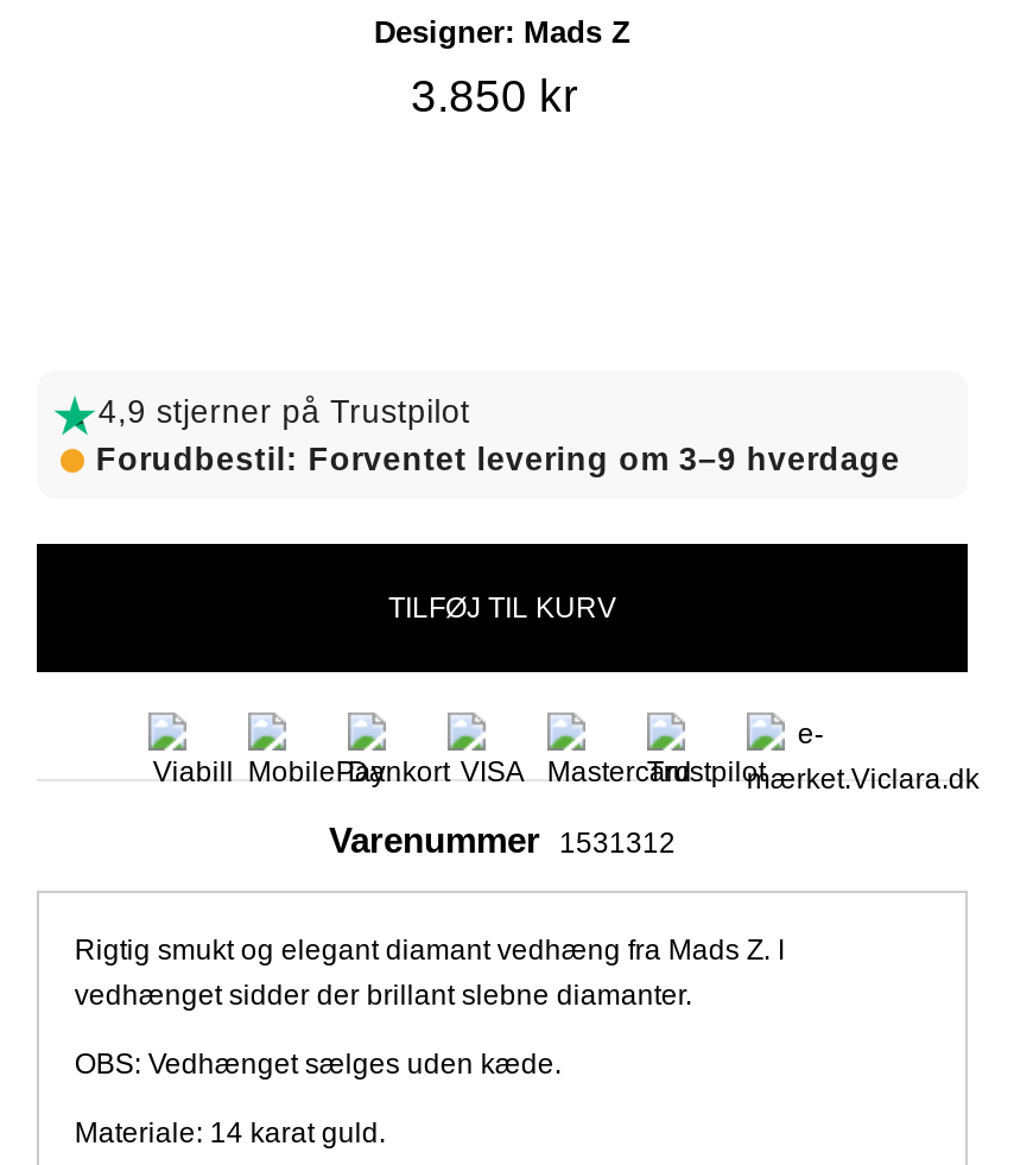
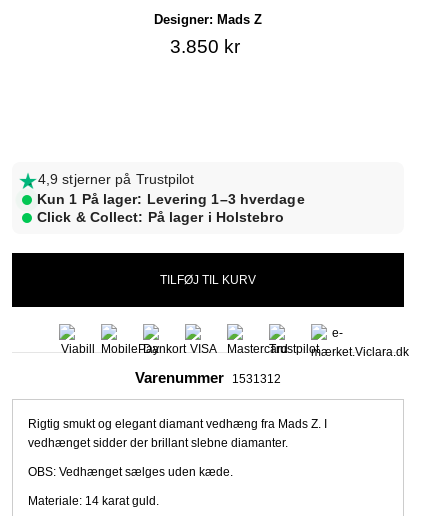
- Forudbestil: Forventet levering om 3–9 hverdage
+ Kun 1 På lager: Levering 1–3 hverdage
+ Click & Collect: På lager i Holstebro
